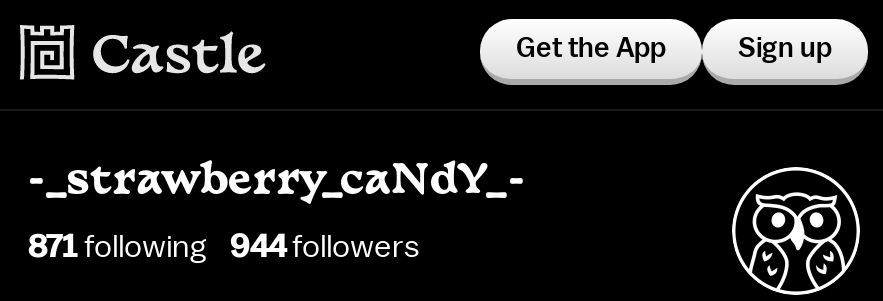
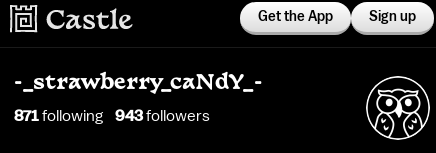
- 871 following 944followers
+ 871 following 943followers
